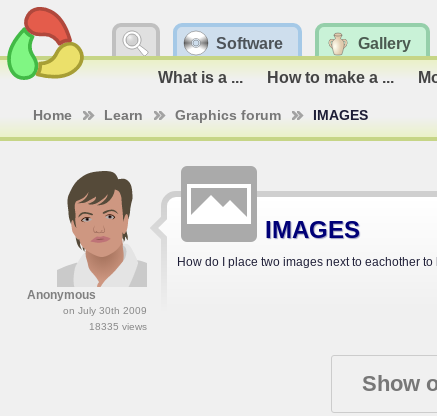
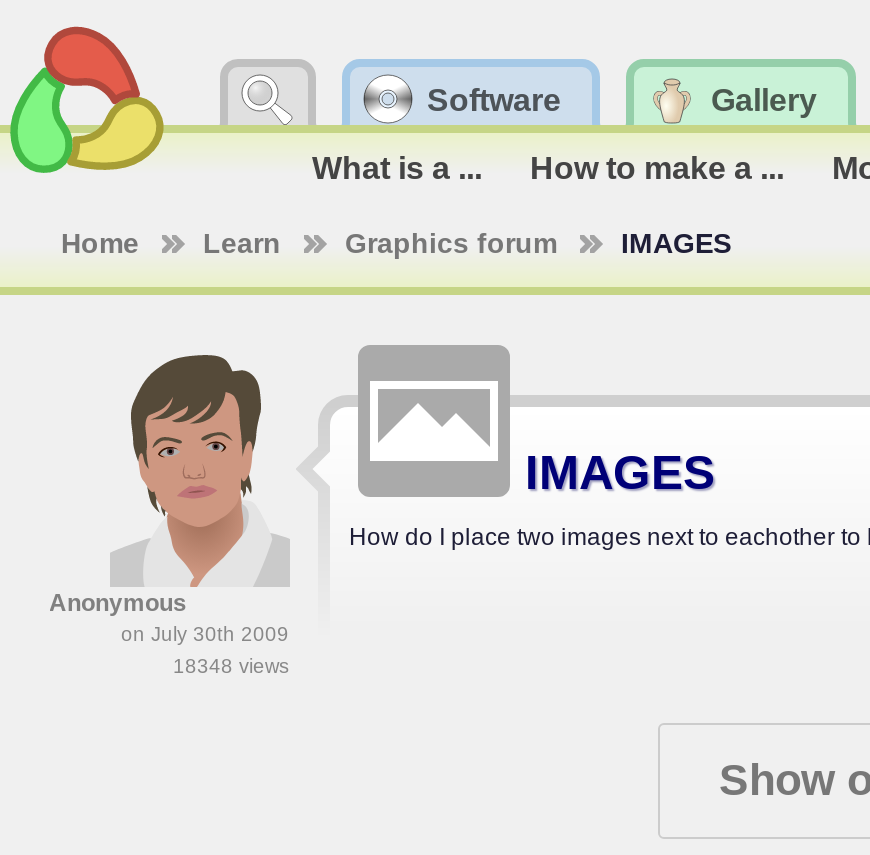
- 18335 views
+ 18348 views
